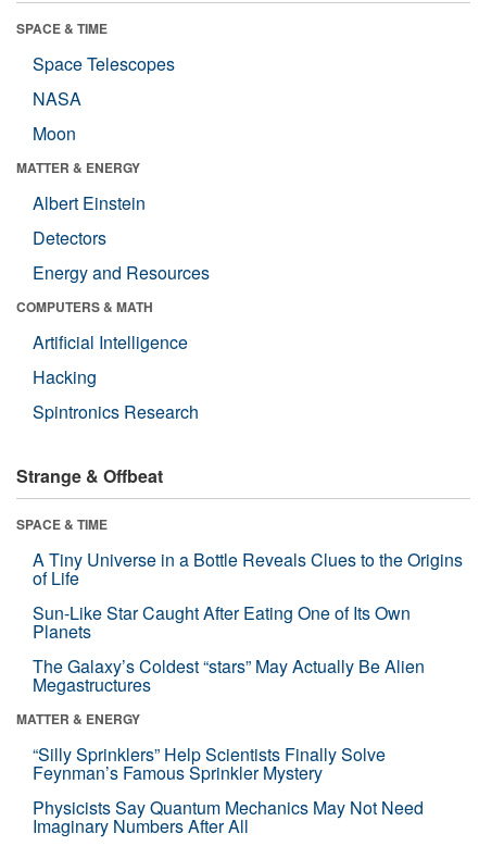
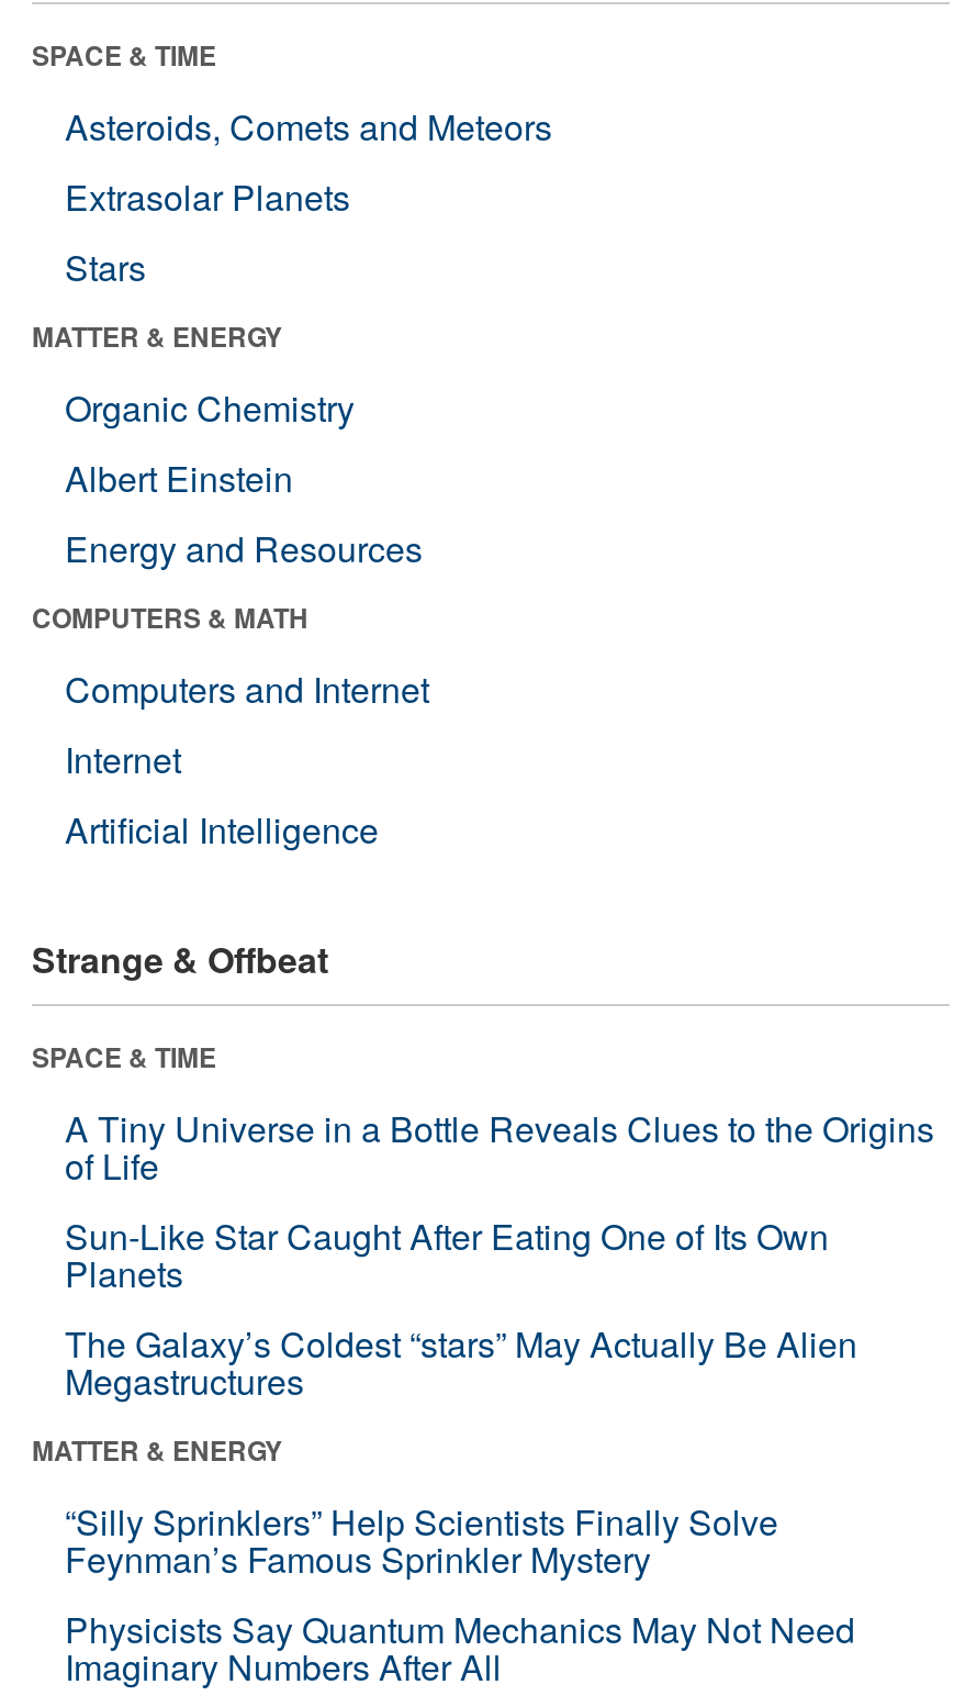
- Space Telescopes
- NASA
- Moon
+ Asteroids, Comets and Meteors
+ Extrasolar Planets
+ Stars

+ Organic Chemistry

moved down: Albert Einstein

- Detectors

+ Computers and Internet
+ Internet

moved down: Artificial Intelligence

- Hacking
- Spintronics Research
